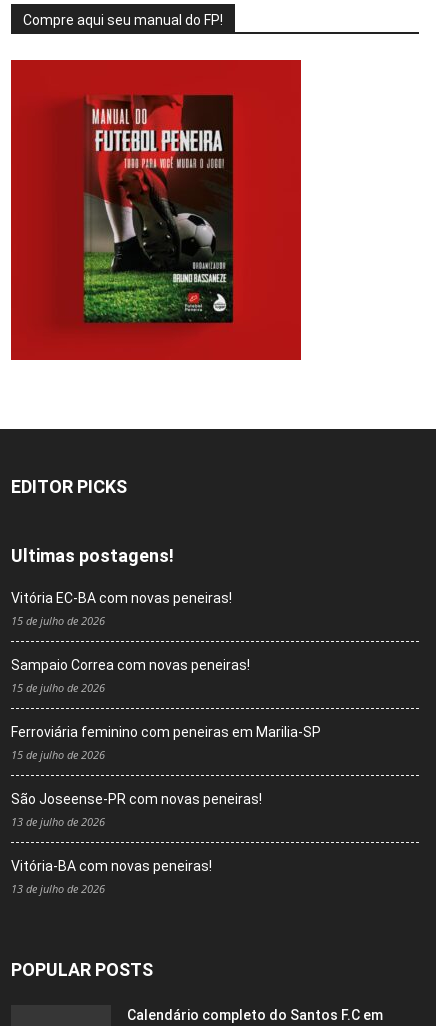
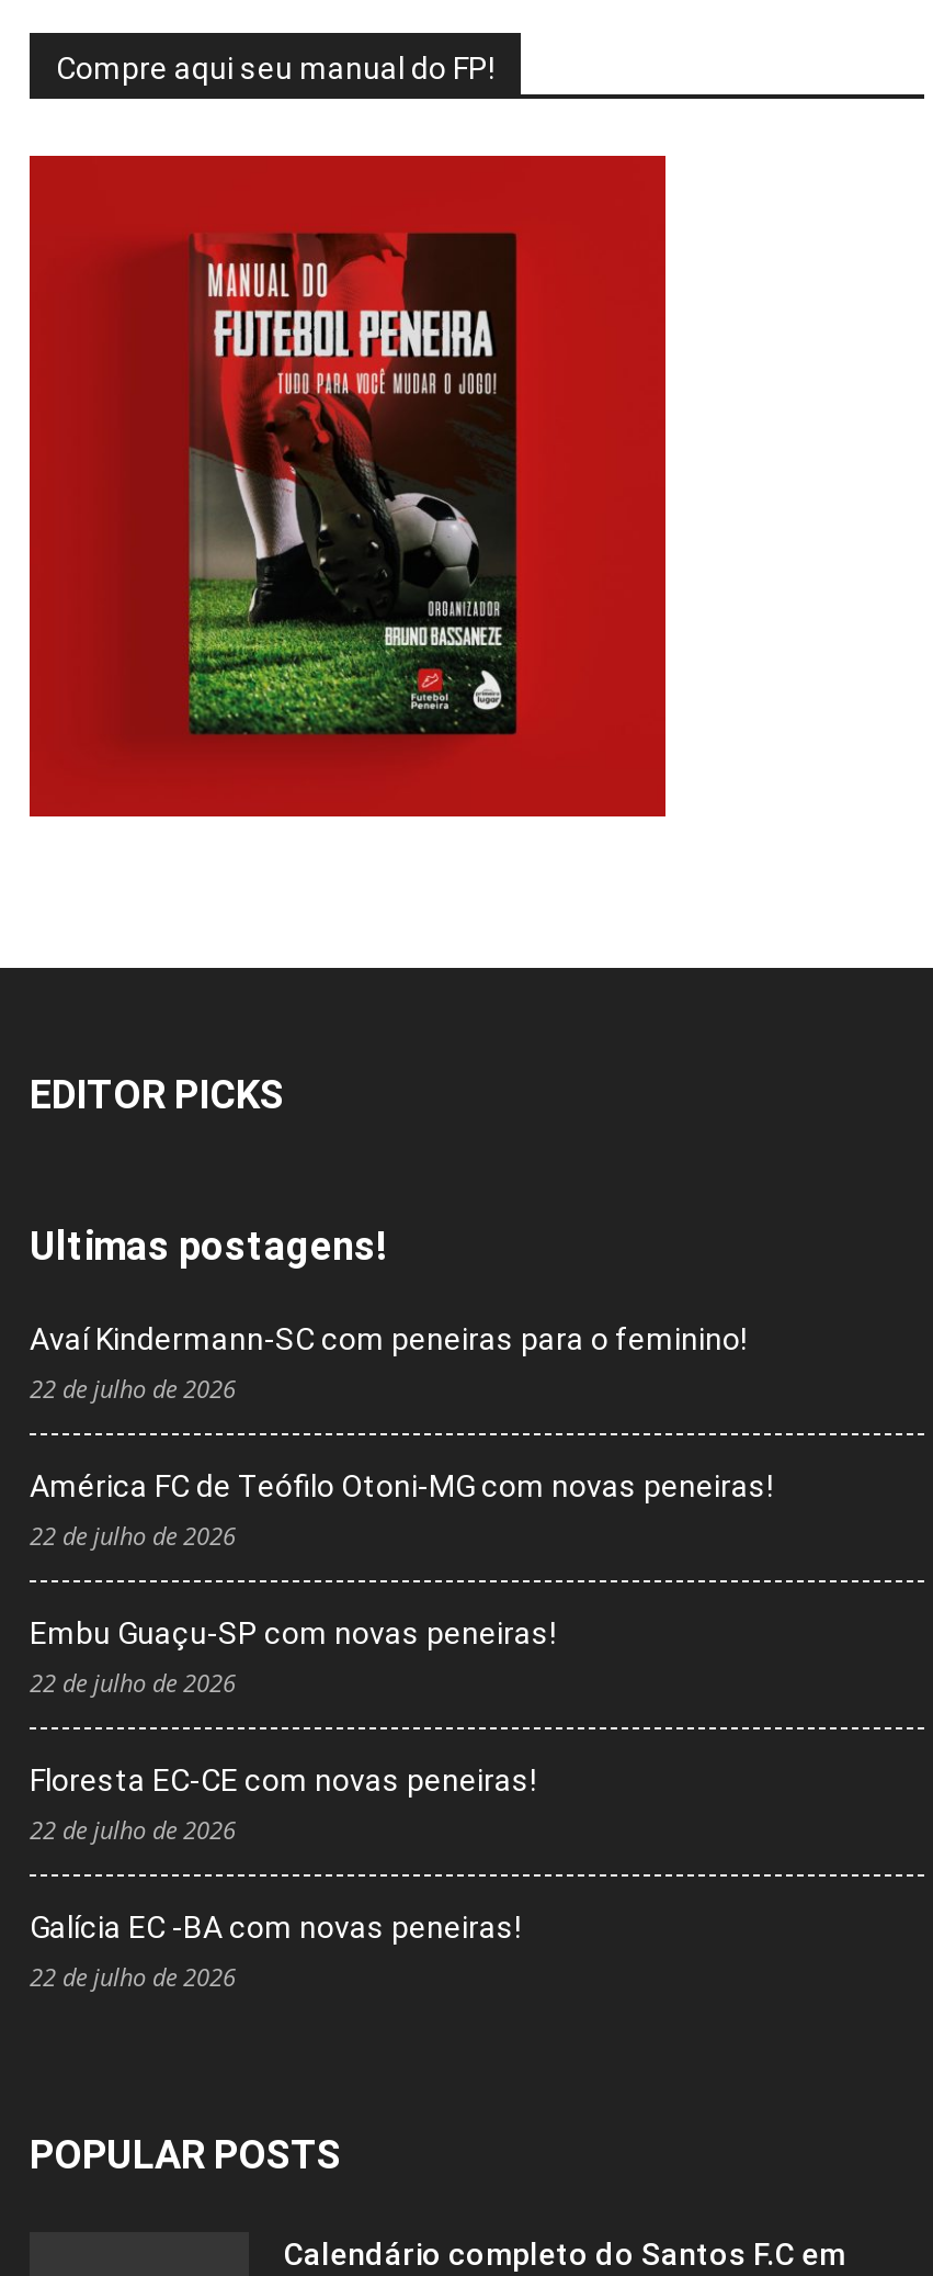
- Vitória EC-BA com novas peneiras!
- 15 de julho de 2026
+ Avaí Kindermann-SC com peneiras para o feminino!
+ 22 de julho de 2026

- Sampaio Correa com novas peneiras!
- 15 de julho de 2026
+ América FC de Teófilo Otoni-MG com novas peneiras!
+ 22 de julho de 2026

- Ferroviária feminino com peneiras em Marilia-SP
- 15 de julho de 2026
+ Embu Guaçu-SP com novas peneiras!
+ 22 de julho de 2026

- São Joseense-PR com novas peneiras!
- 13 de julho de 2026
+ Floresta EC-CE com novas peneiras!
+ 22 de julho de 2026

- Vitória-BA com novas peneiras!
- 13 de julho de 2026
+ Galícia EC -BA com novas peneiras!
+ 22 de julho de 2026
